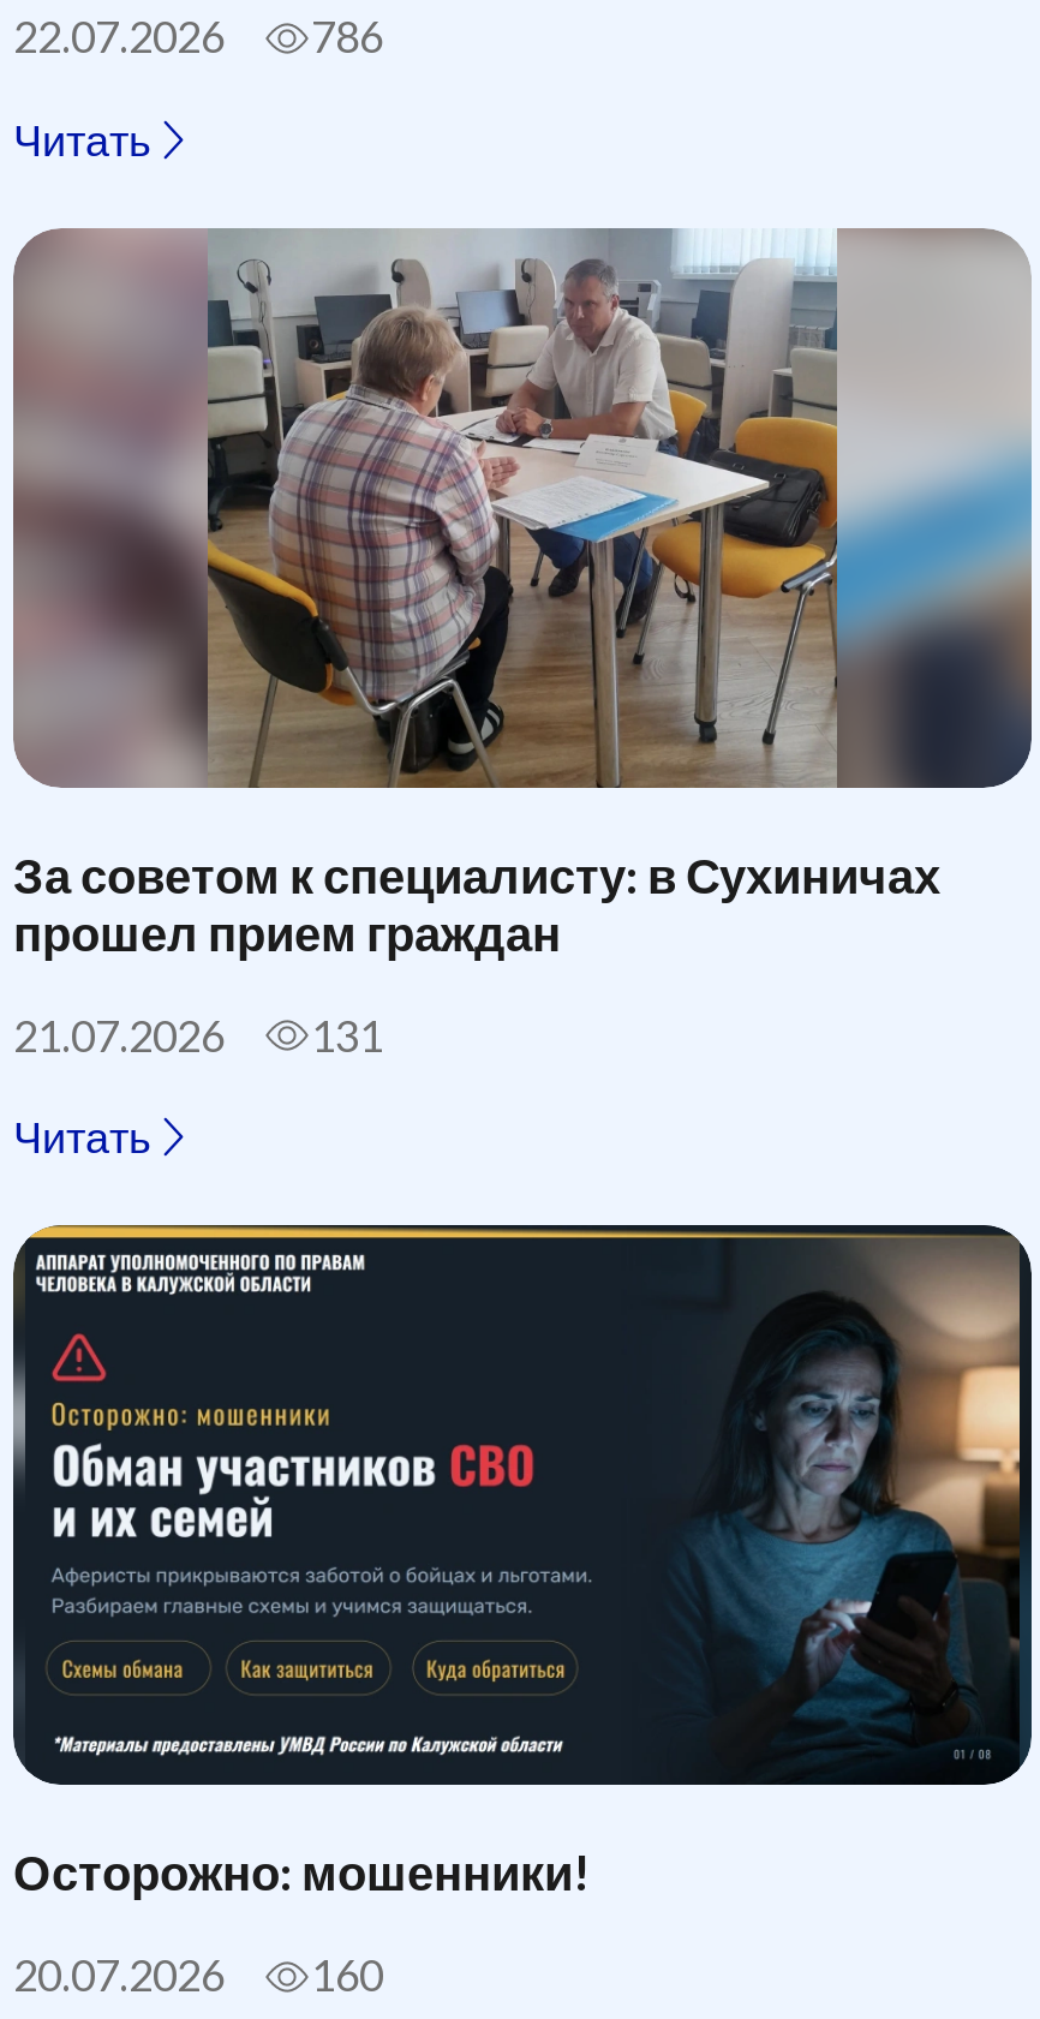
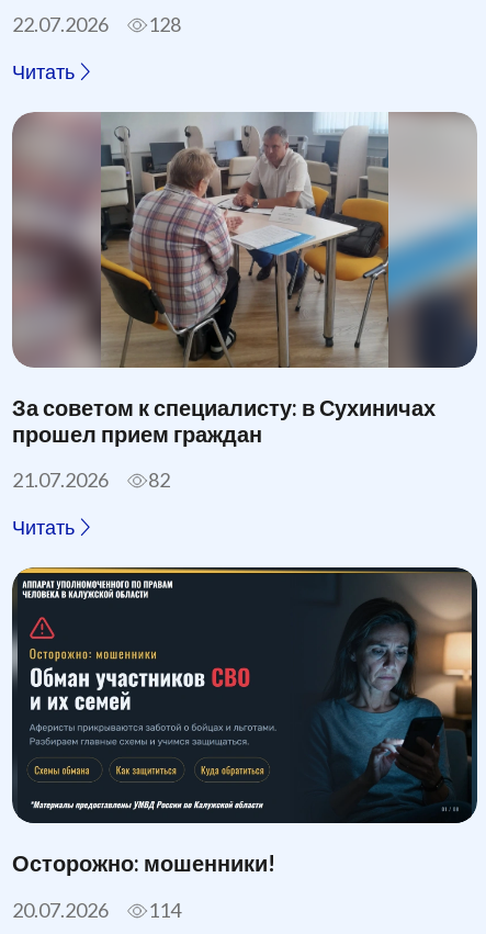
- 22.07.2026 786
+ 22.07.2026 128

- 21.07.2026 131
+ 21.07.2026 82

- 20.07.2026 160
+ 20.07.2026 114
